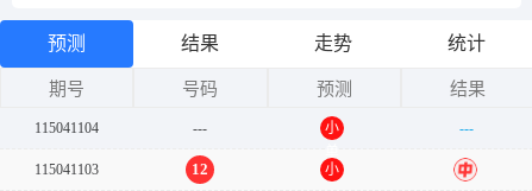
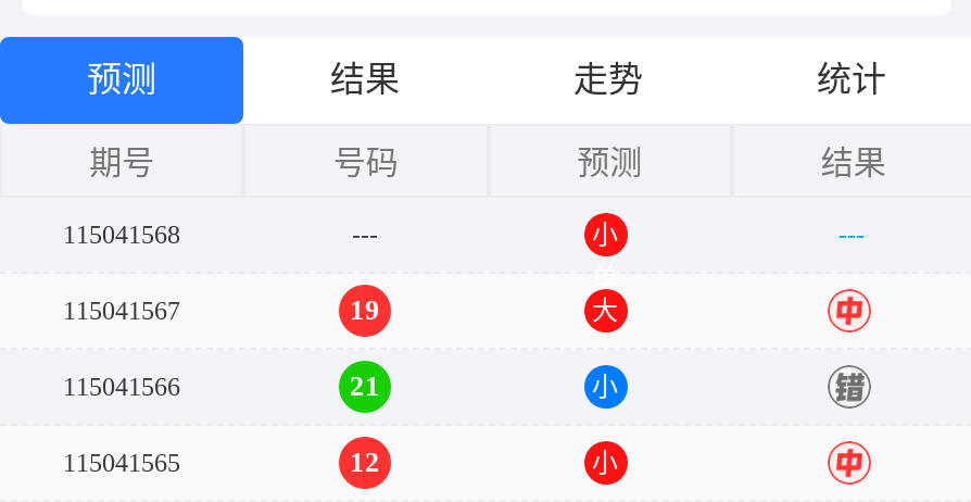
- 115041104
+ 115041568

- 115041103
+ 115041567
+ 19
+ 大
+ 中
+ 115041566
+ 21
+ 小
+ 错
+ 115041565
